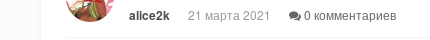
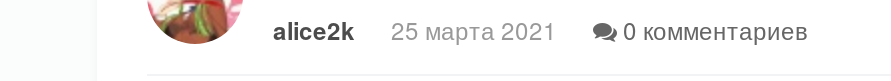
- alice2k 21 марта 2021 0 комментариев
+ alice2k 25 марта 2021 0 комментариев
